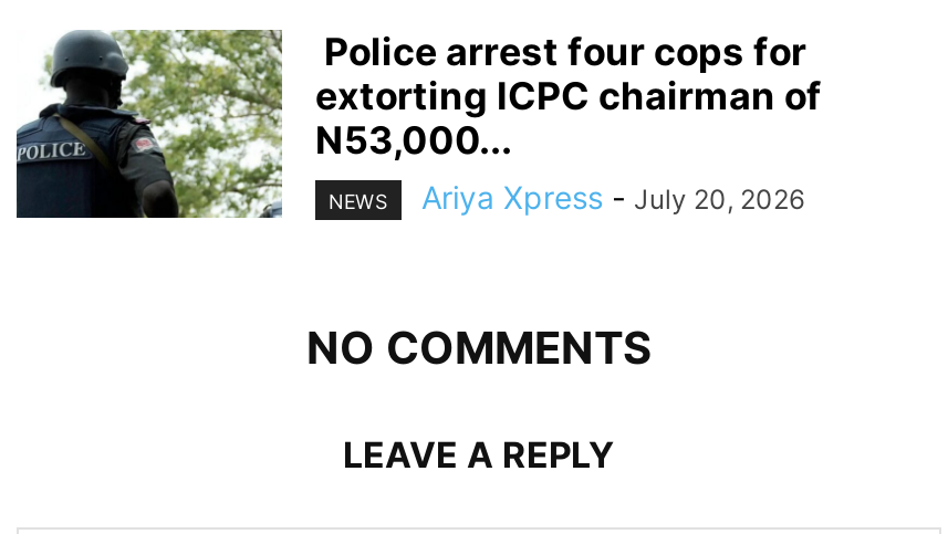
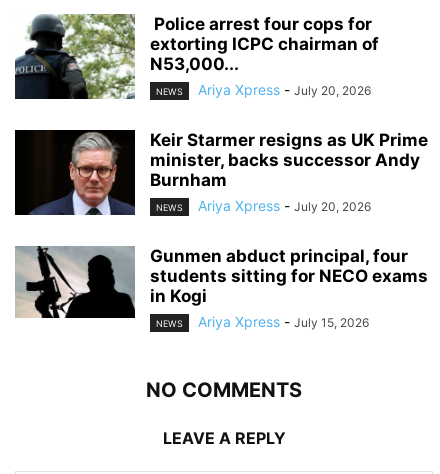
+ [image]
+ Keir Starmer resigns as UK Prime
+ minister, backs successor Andy
+ Burnham
+ NEWS
+ Ariya Xpress - July 20, 2026
+ Gunmen abduct principal, four
+ students sitting for NECO exams
+ in Kogi
+ NEWS
+ Ariya Xpress - July 15, 2026

+ [image]
